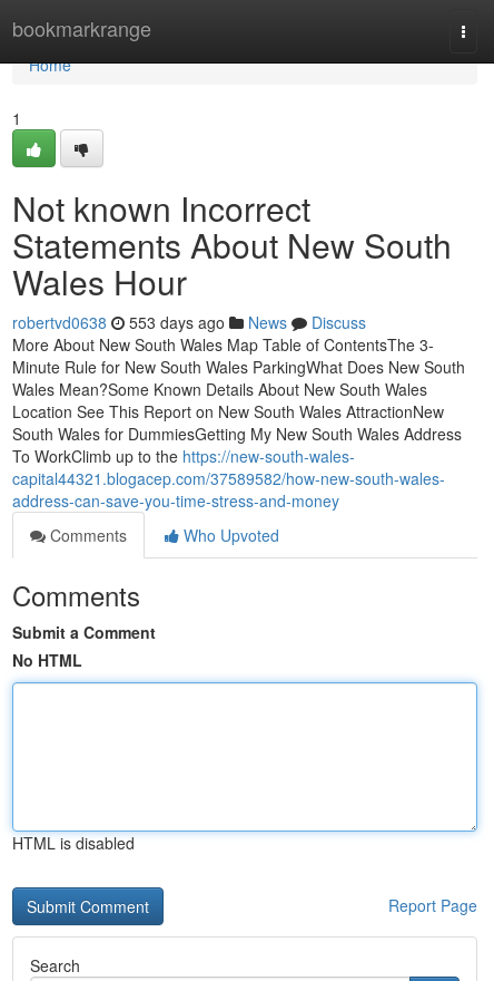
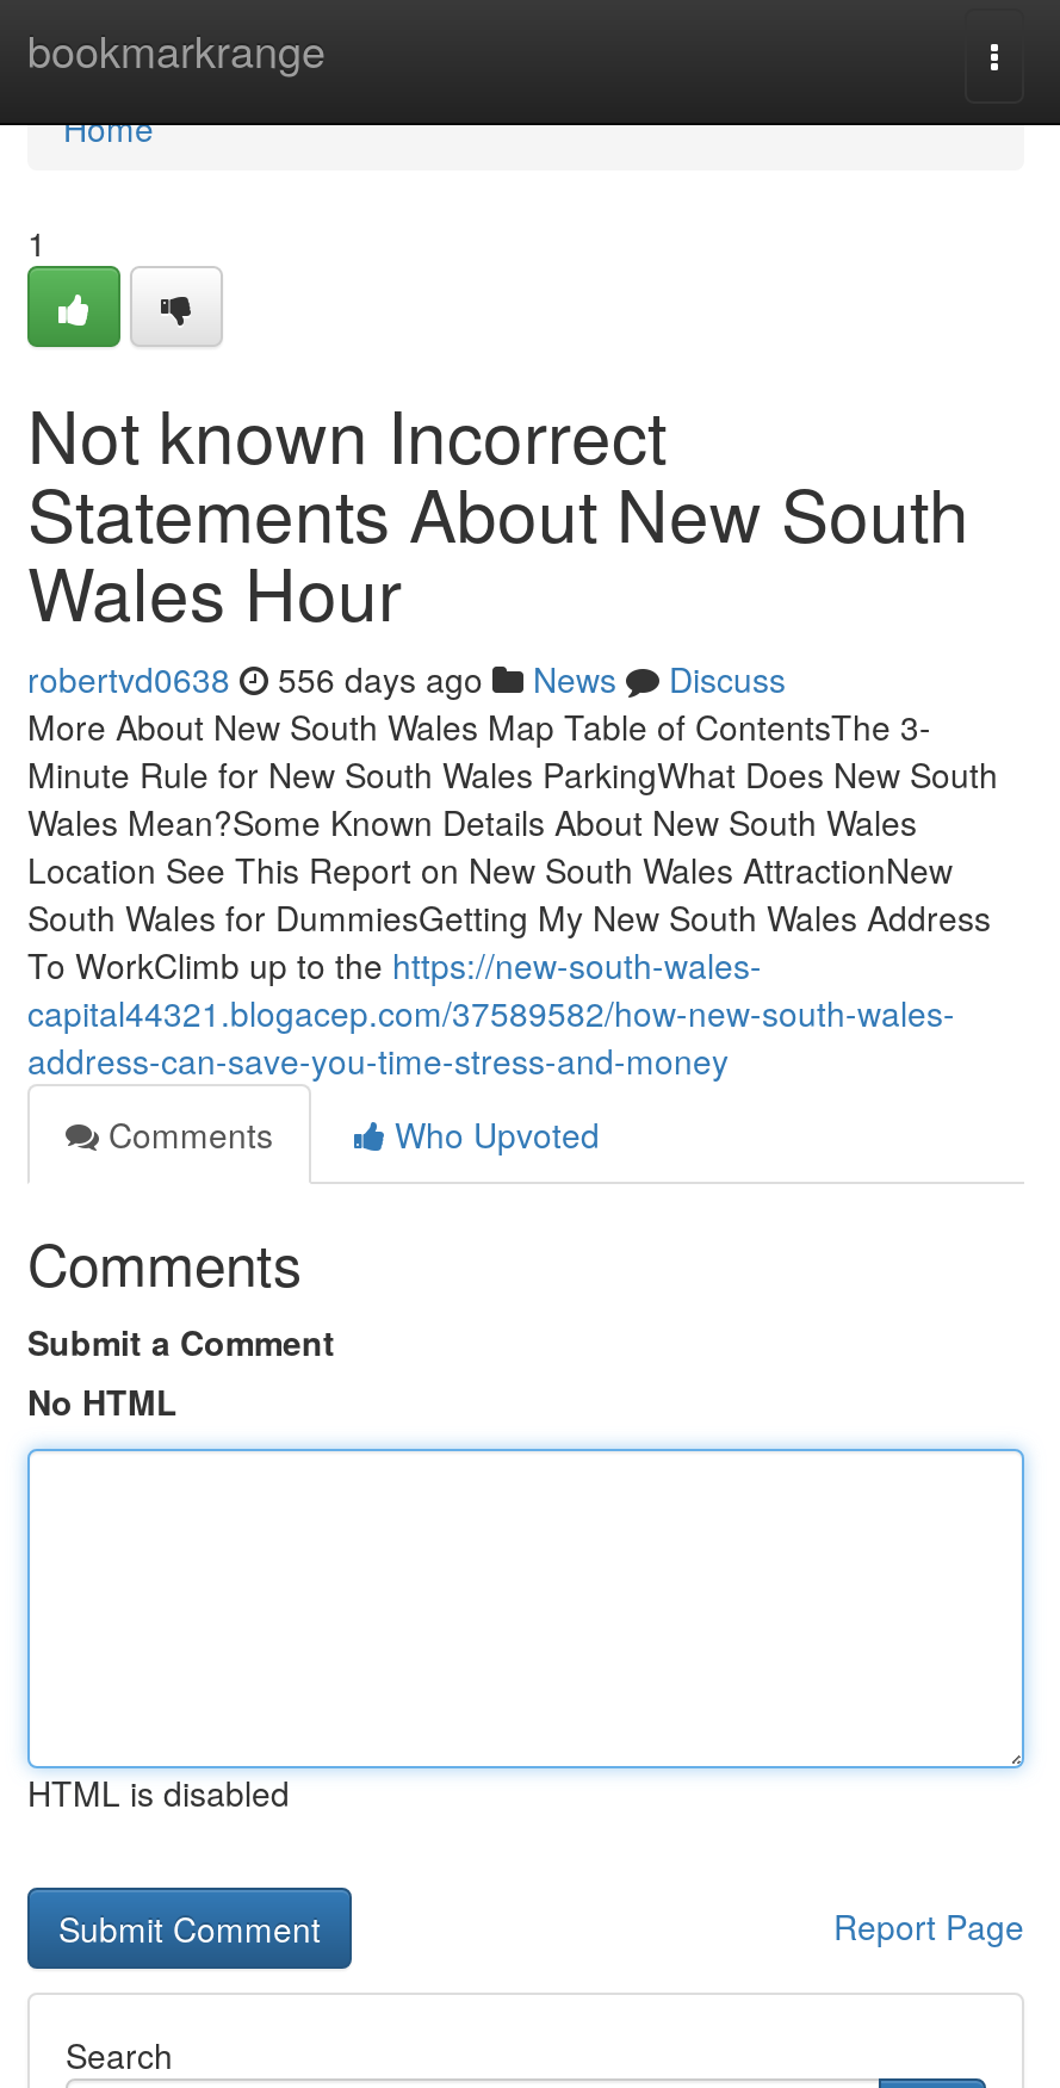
- robertvd0638 553 days ago News Discuss
+ robertvd0638 556 days ago News Discuss
